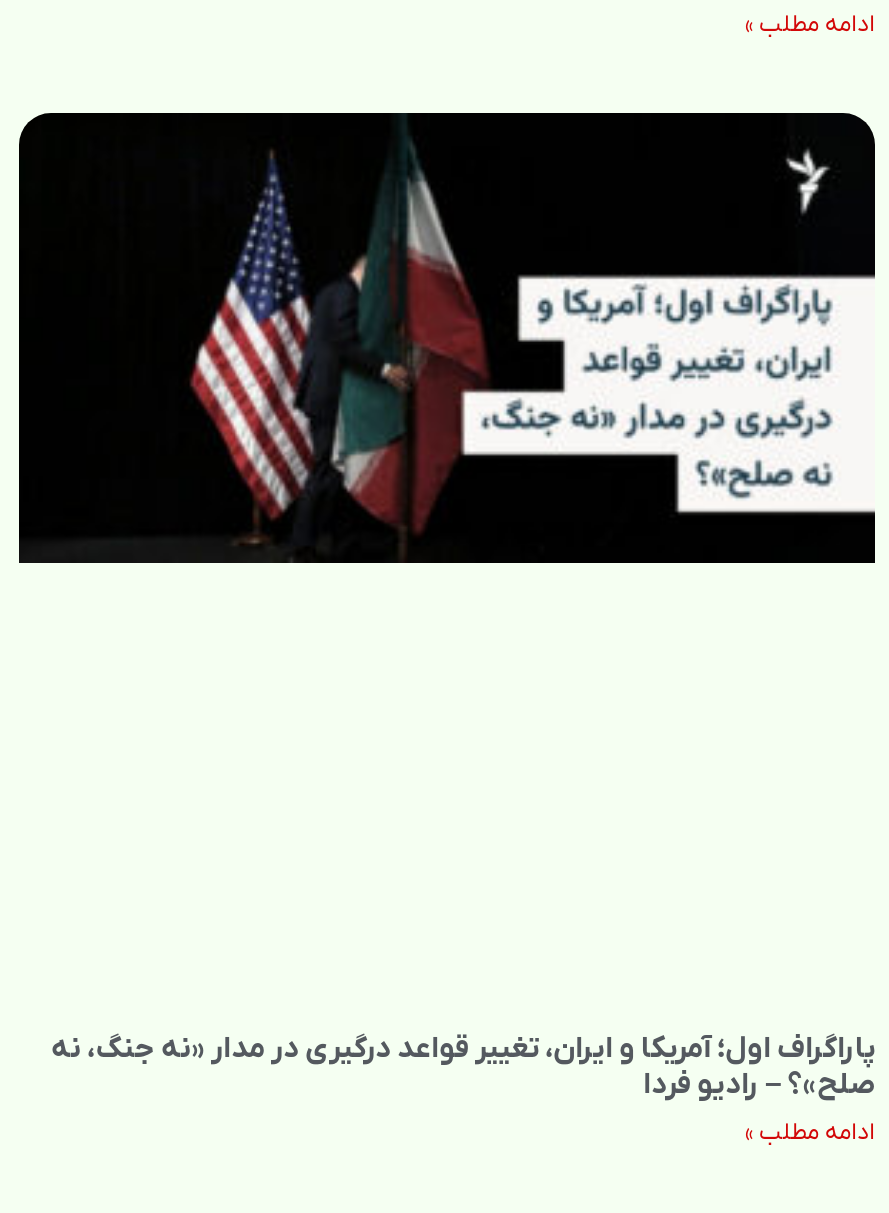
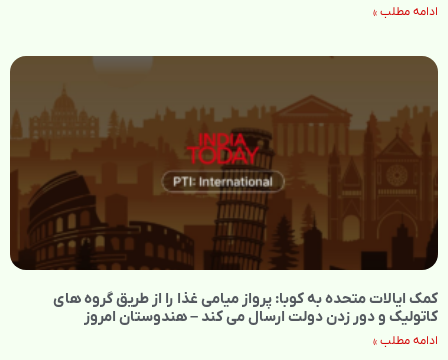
- [image]
+ [image]

- پاراگراف اول؛ آمریکا و ایران، تغییر قواعد درگیری در مدار «نه جنگ، نه
- صلح»؟ – رادیو فردا
+ کمک ایالات متحده به کوبا: پرواز میامی غذا را از طریق گروه های
+ کاتولیک و دور زدن دولت ارسال می کند – هندوستان امروز
